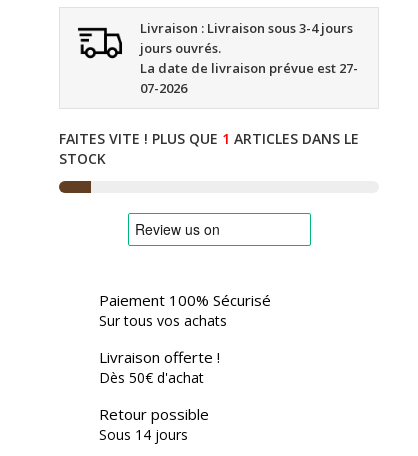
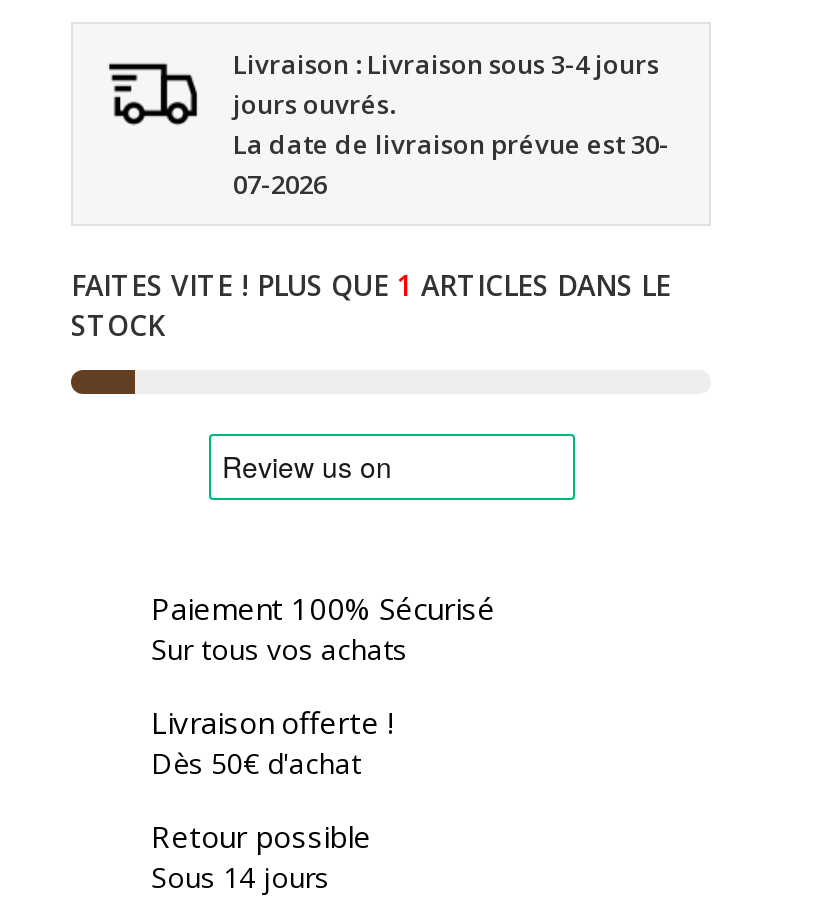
- La date de livraison prévue est 27-
+ La date de livraison prévue est 30-
